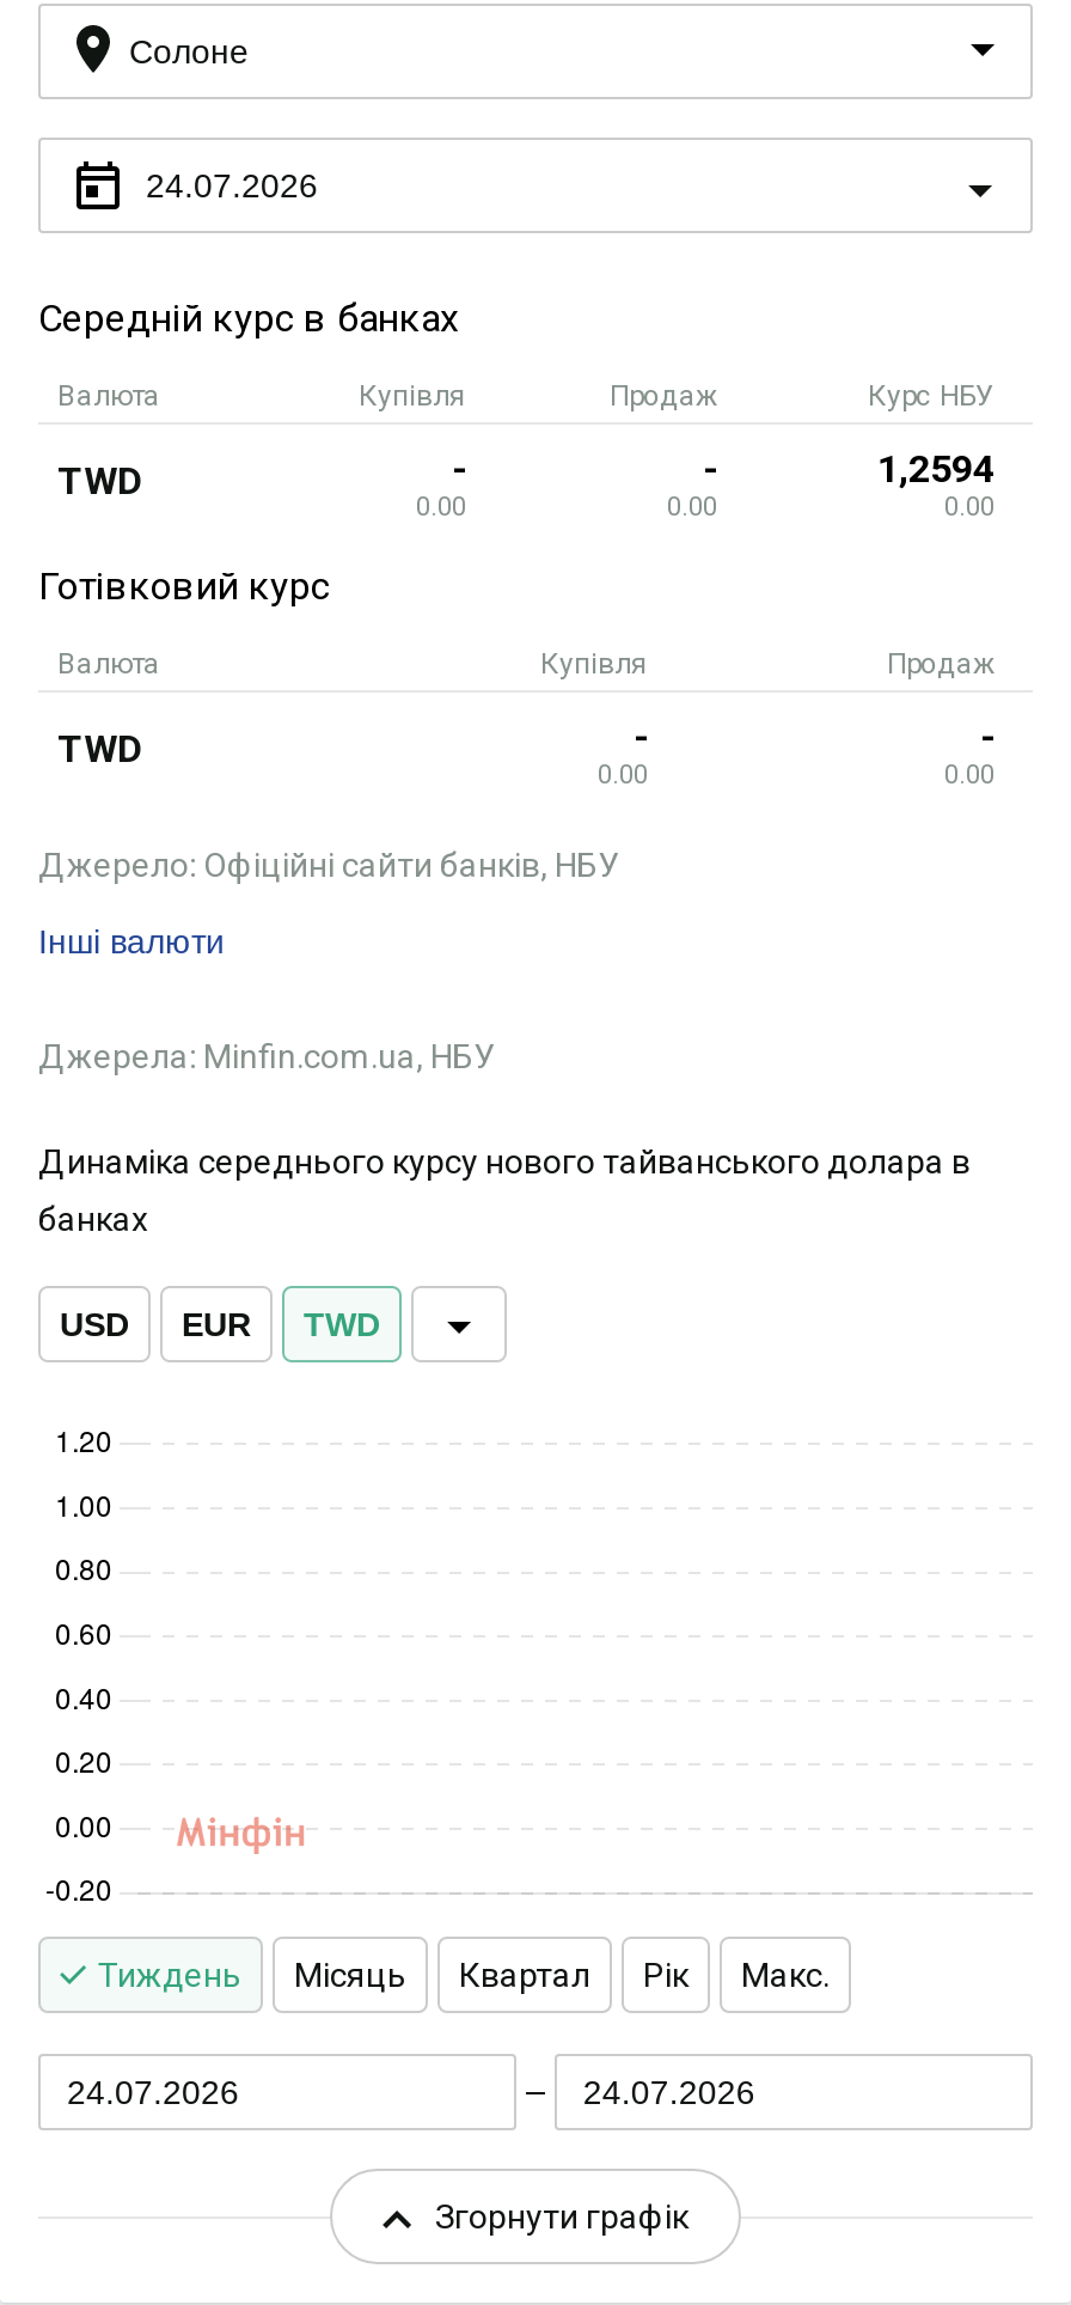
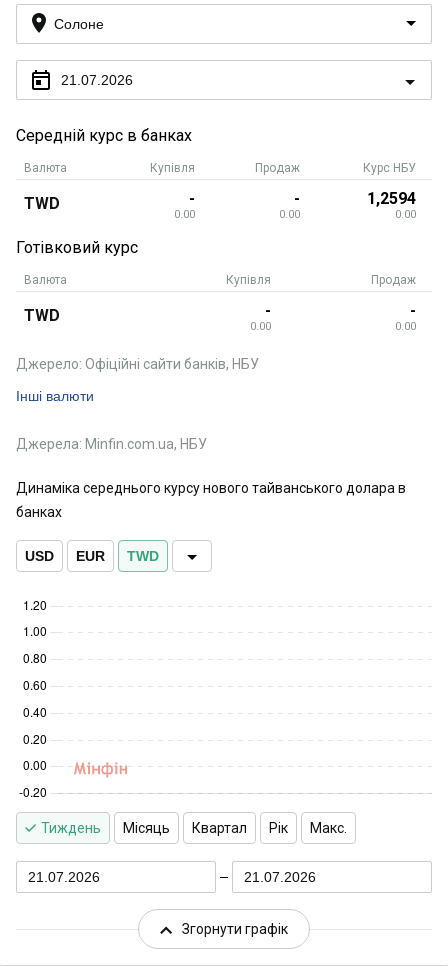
- 24.07.2026
+ 21.07.2026

- 24.07.2026
+ 21.07.2026

- 24.07.2026
+ 21.07.2026
